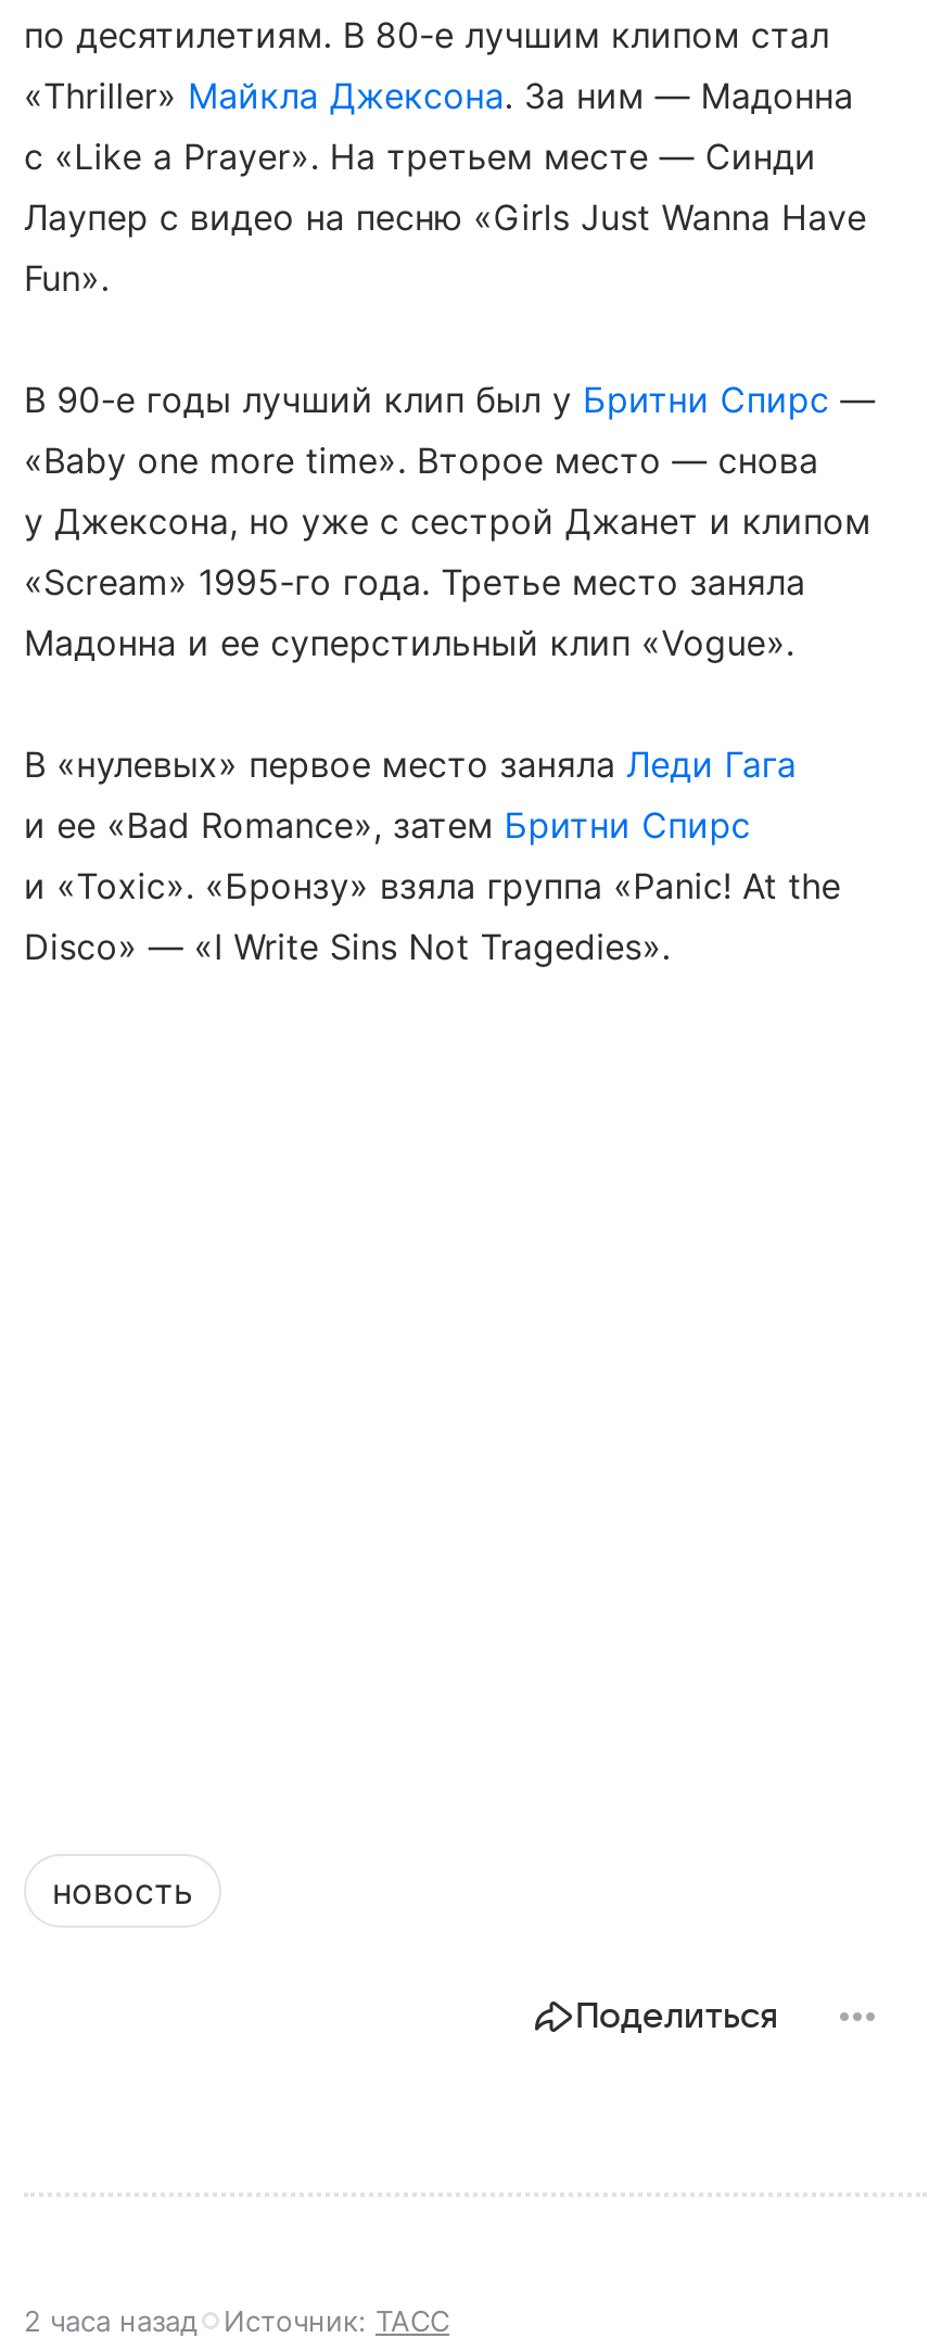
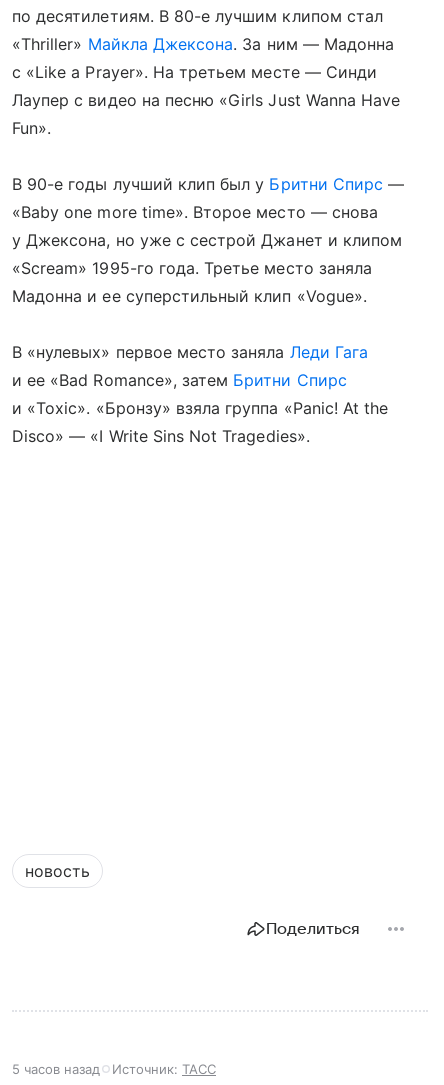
- 2 часа назад Источник: ТАСС
+ 5 часов назад Источник: ТАСС
